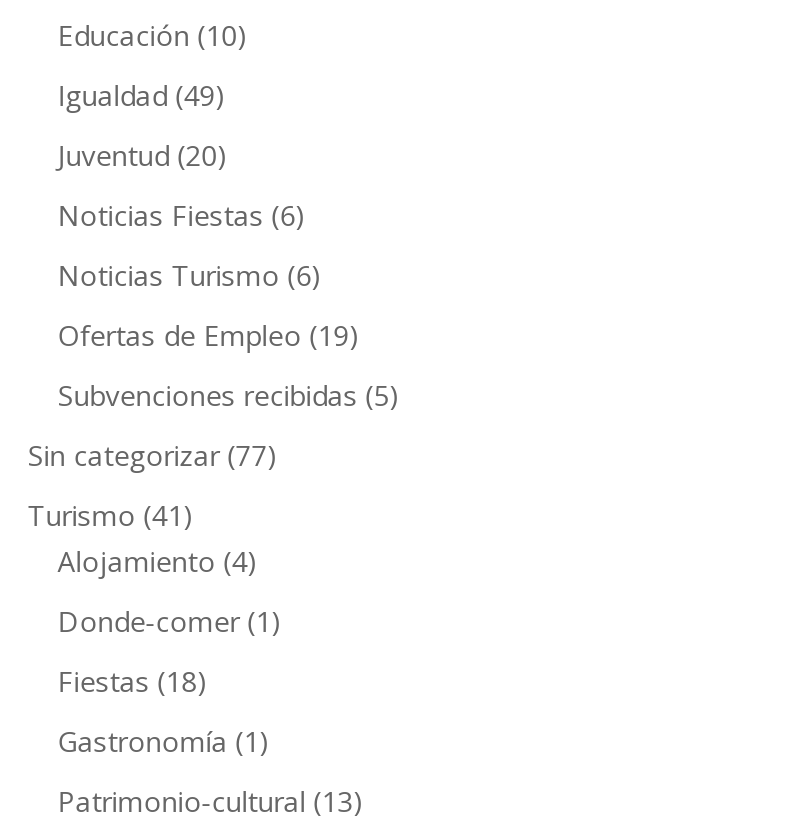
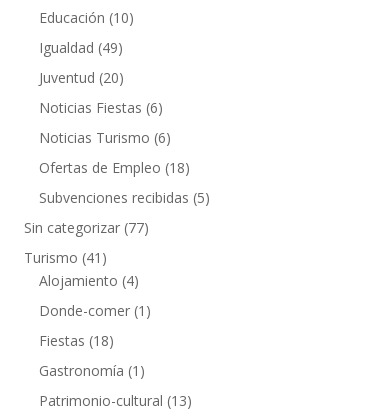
- Ofertas de Empleo (19)
+ Ofertas de Empleo (18)
